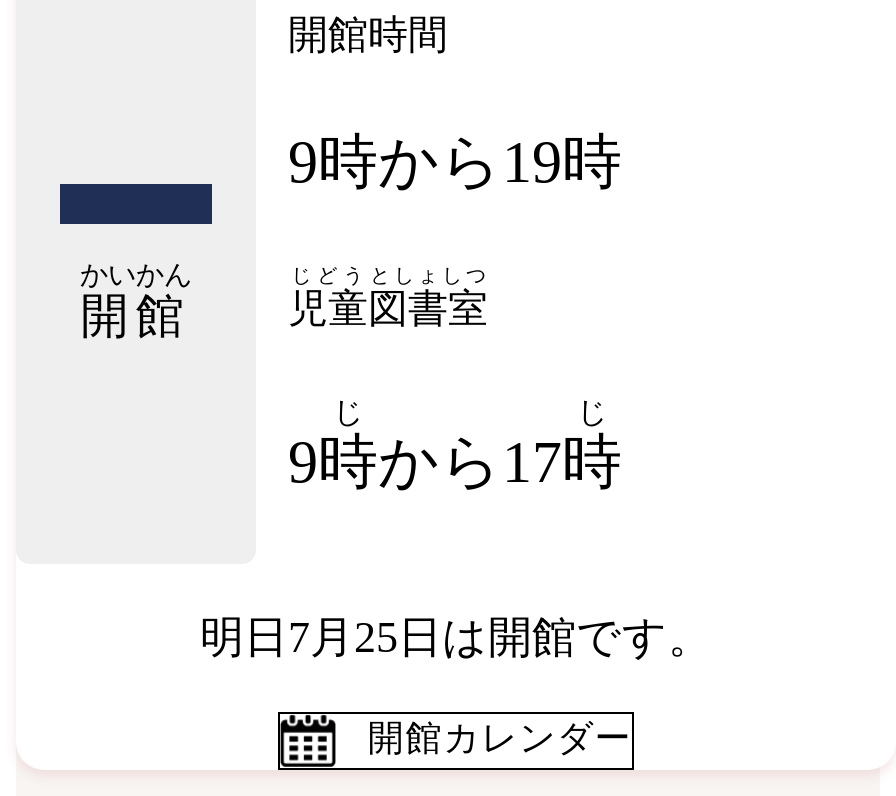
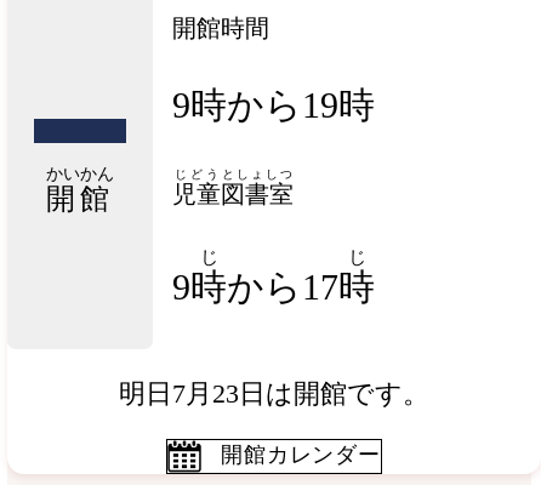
- 明日7月25日は開館です。
+ 明日7月23日は開館です。
